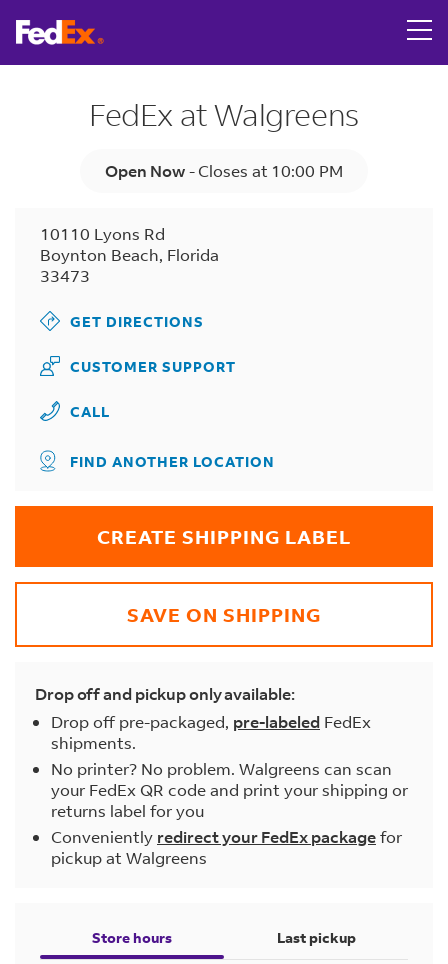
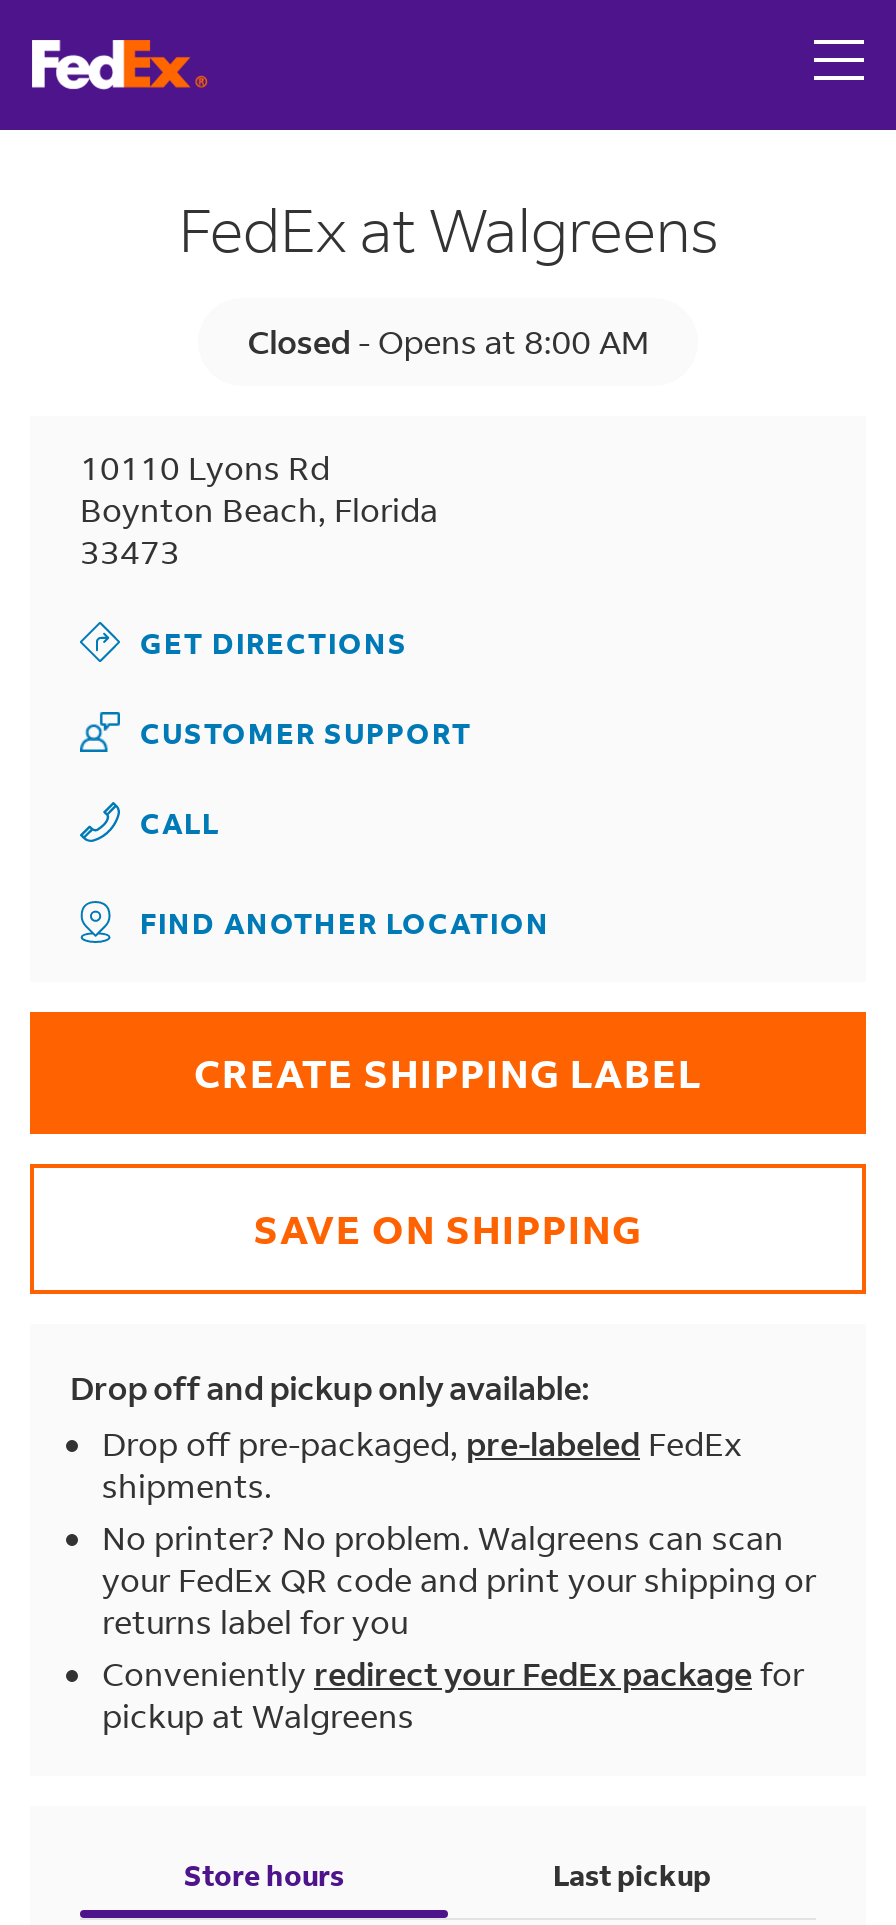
- Open Now - Closes at 10:00 PM
+ Closed - Opens at 8:00 AM
